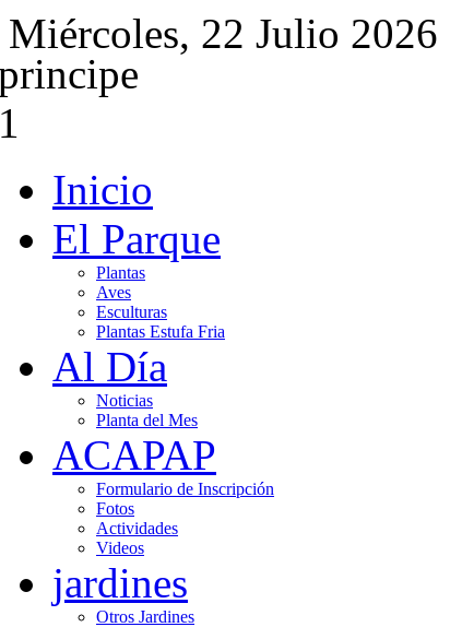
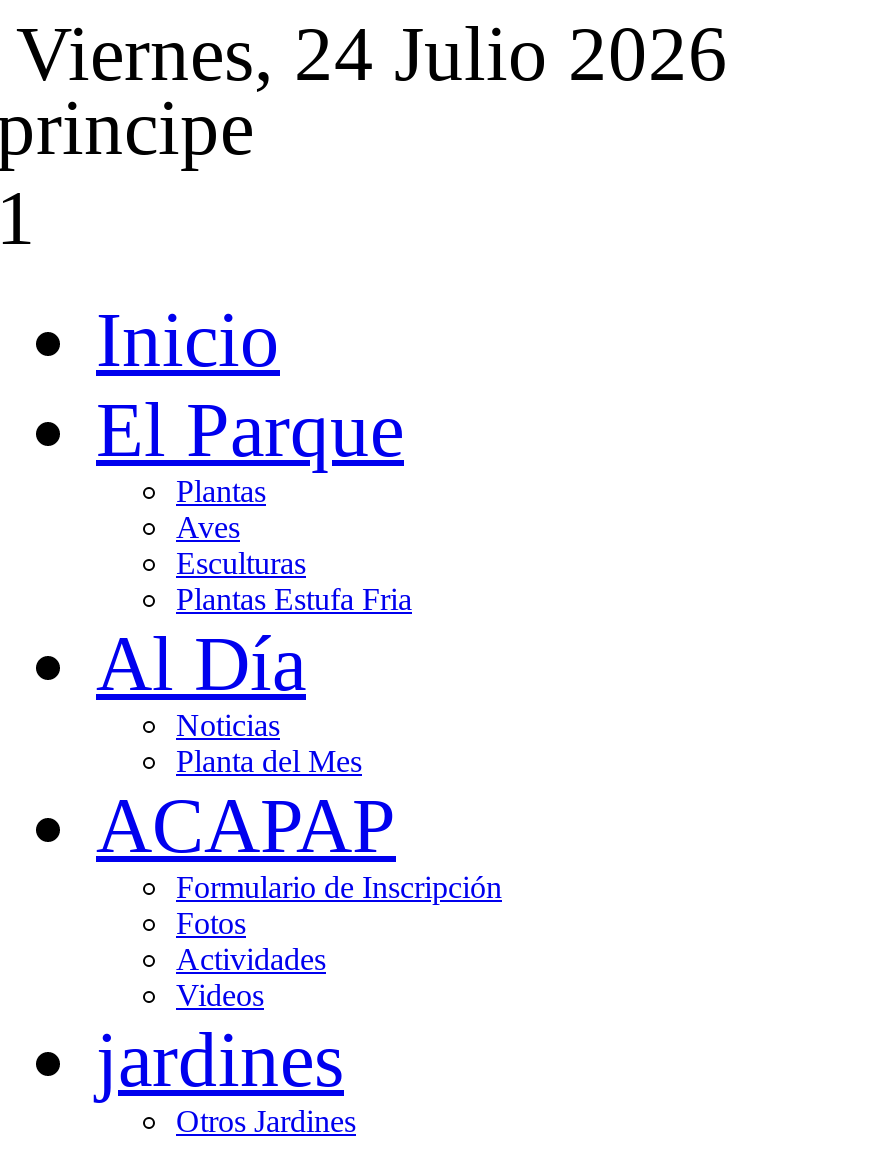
- Miércoles, 22 Julio 2026
+ Viernes, 24 Julio 2026
